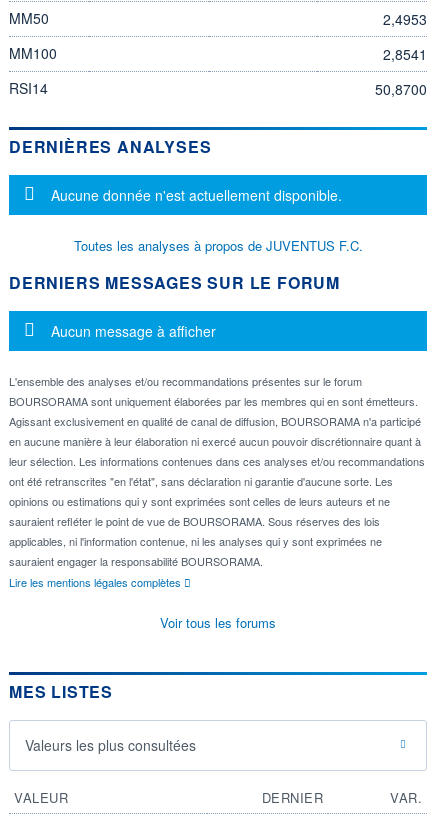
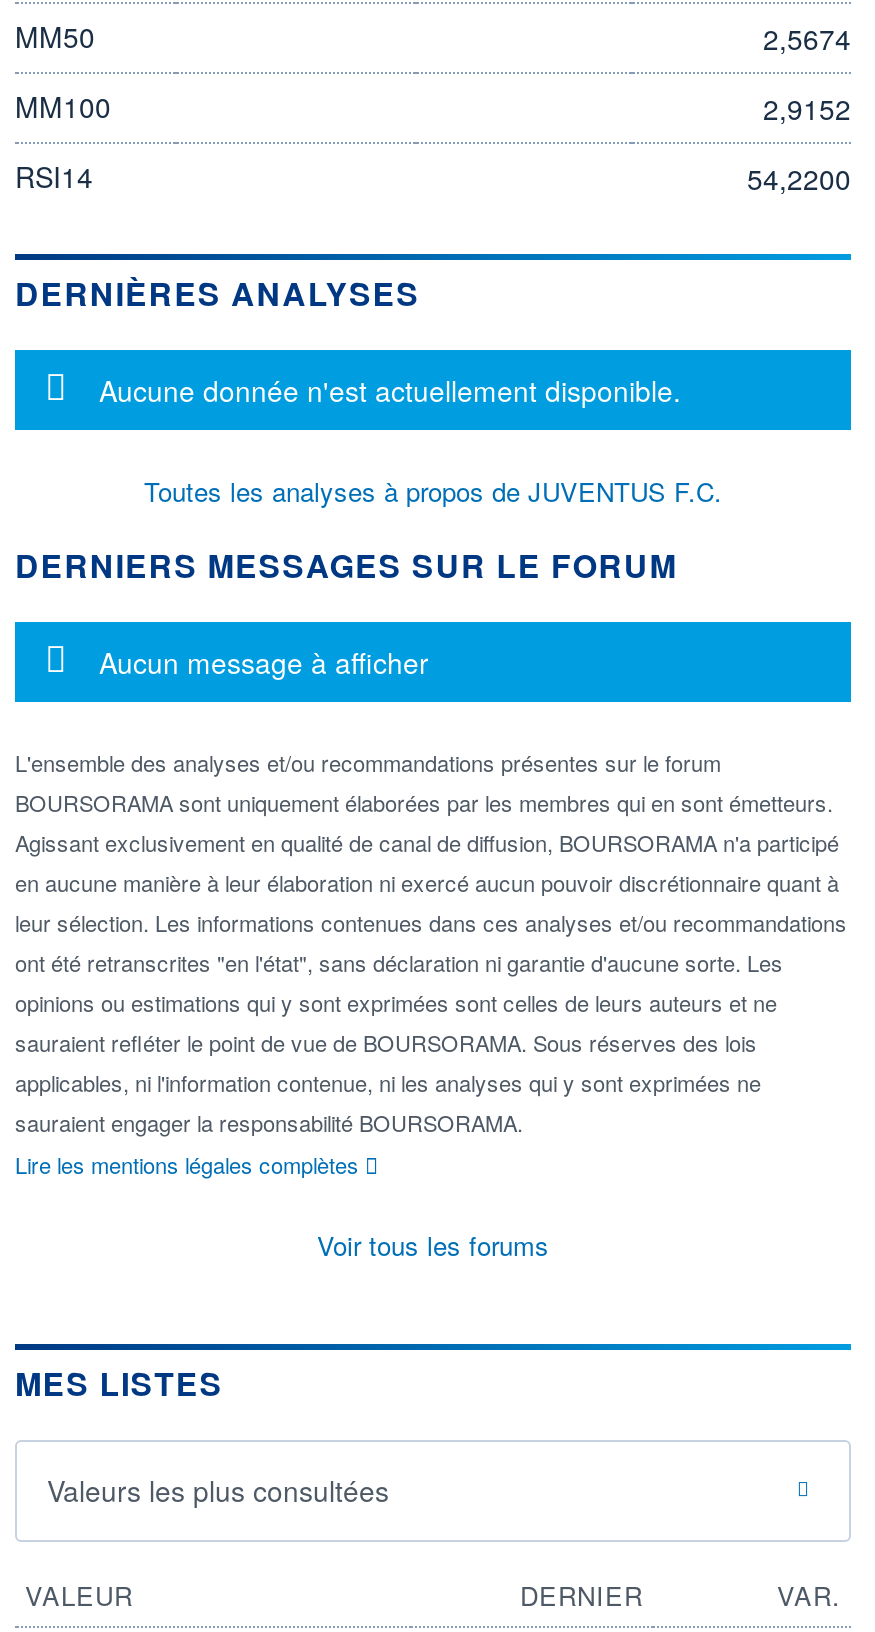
- 2,4953
+ 2,5674

- 2,8541
+ 2,9152

- 50,8700
+ 54,2200
